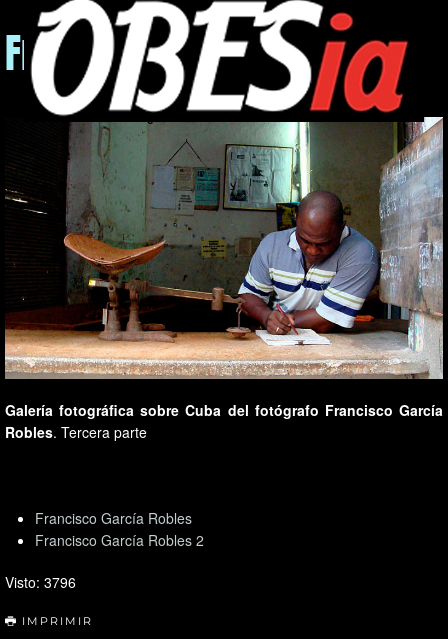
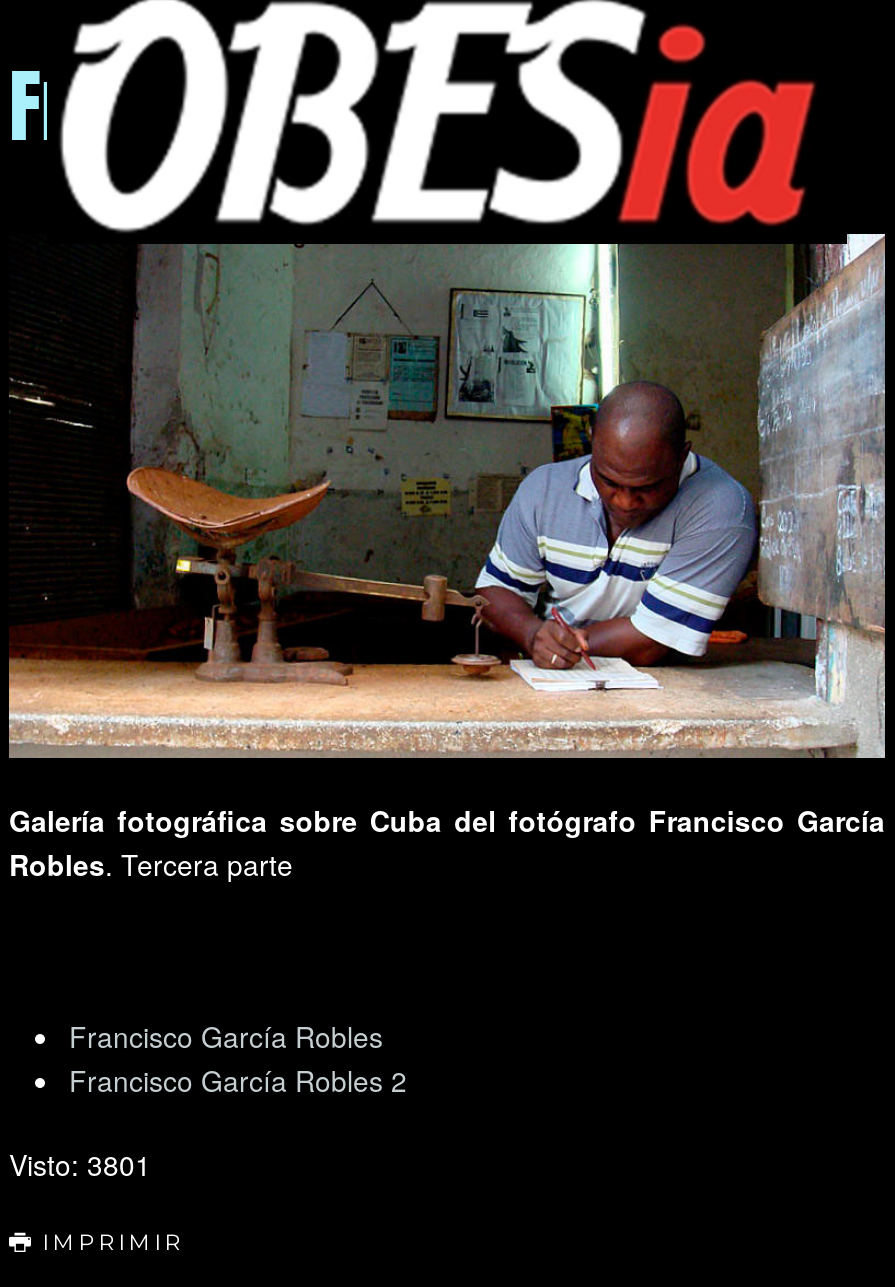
- Visto: 3796
+ Visto: 3801
